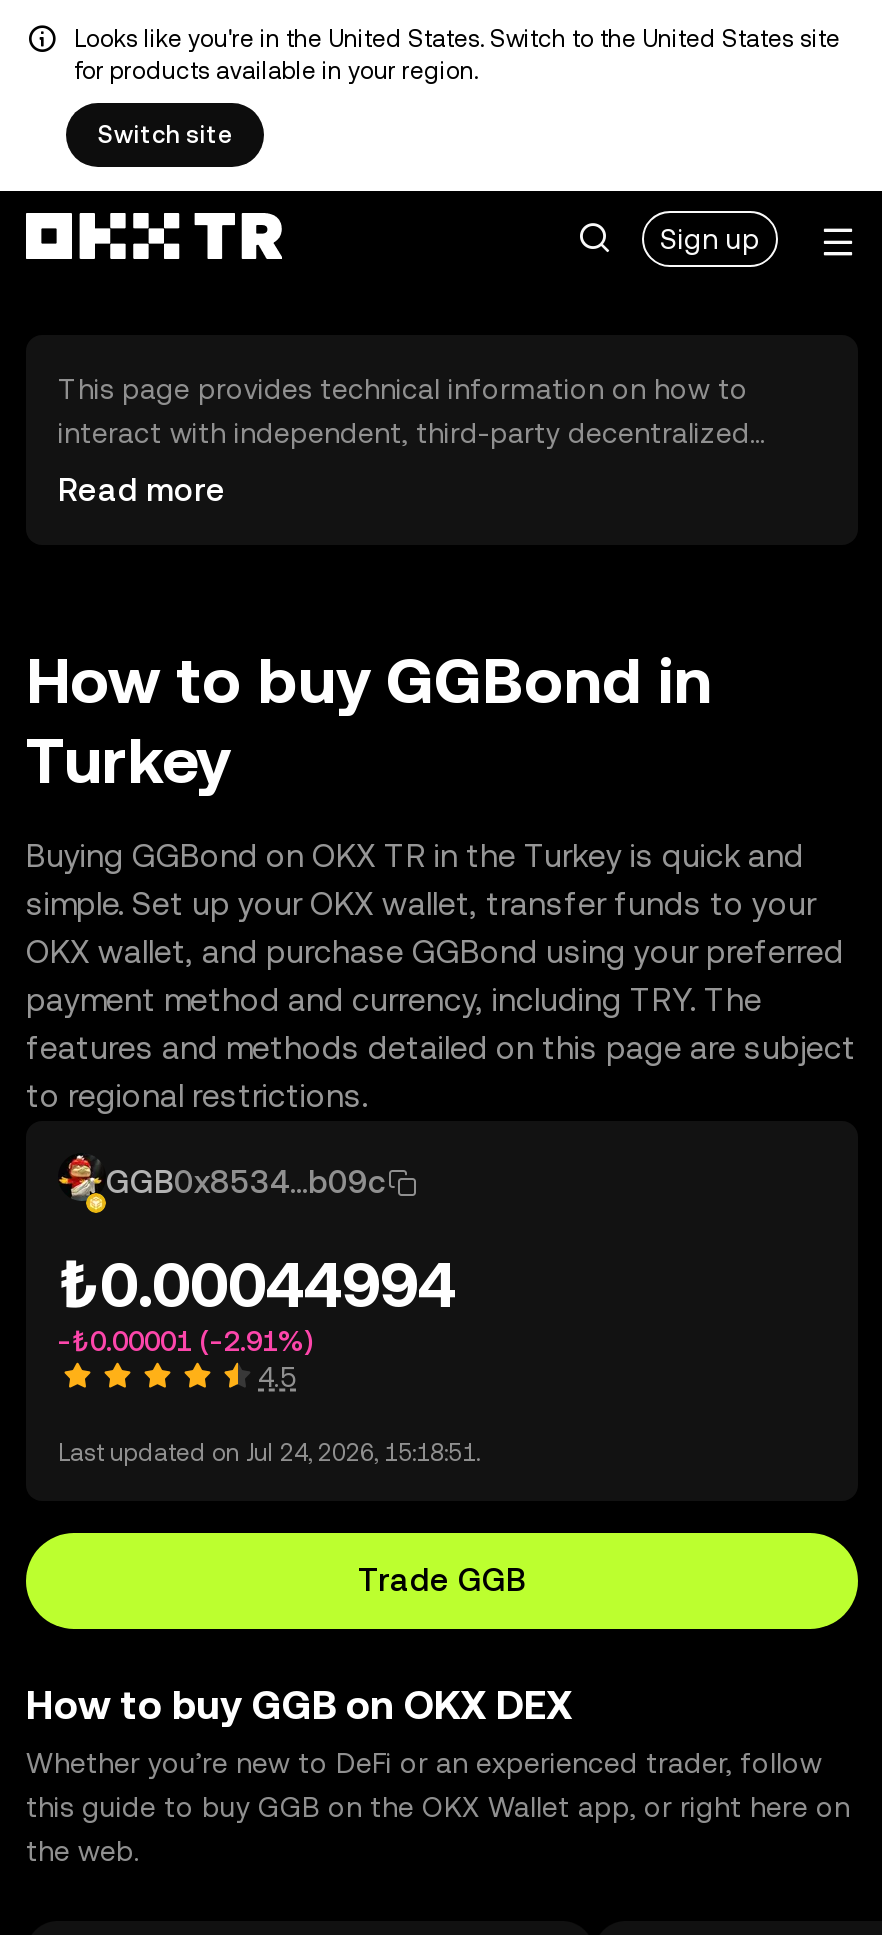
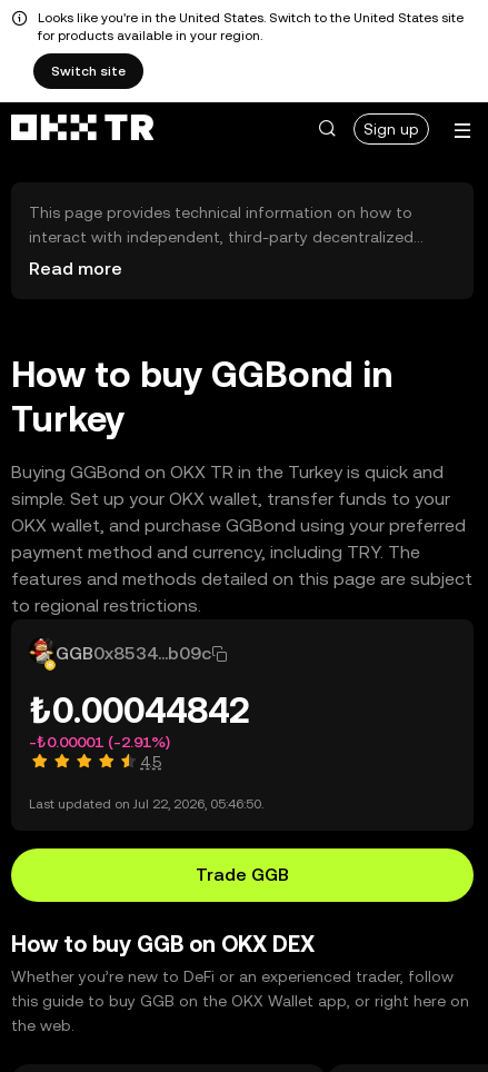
- ₺0.00044994
+ ₺0.00044842

- Last updated on Jul 24, 2026, 15:18:51.
+ Last updated on Jul 22, 2026, 05:46:50.
